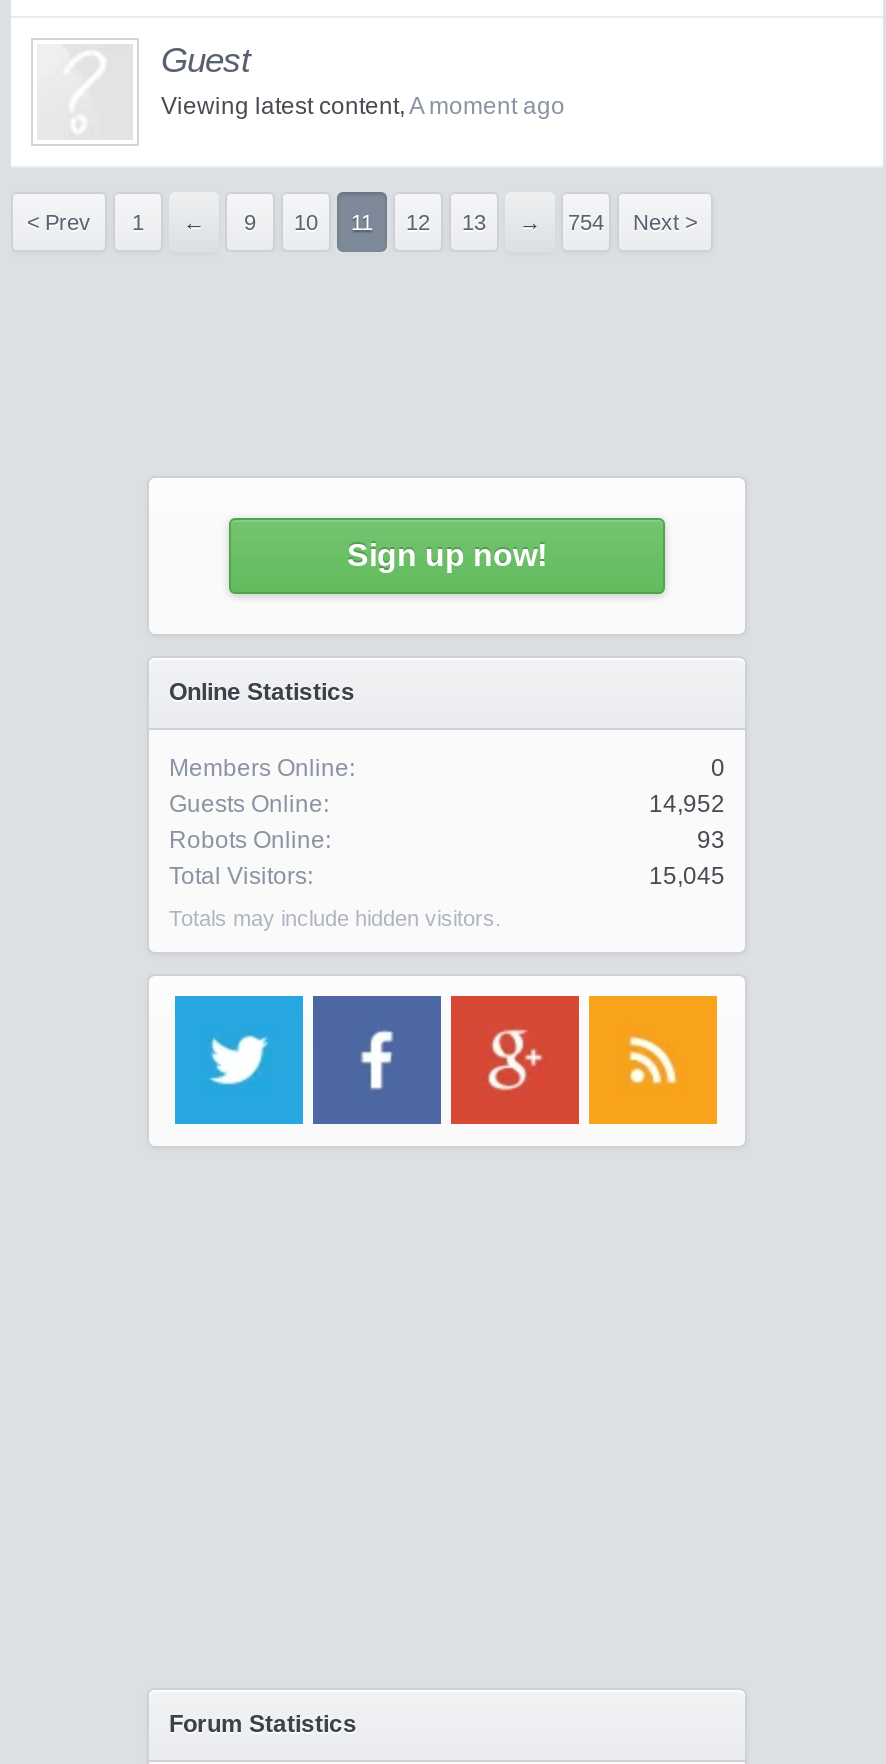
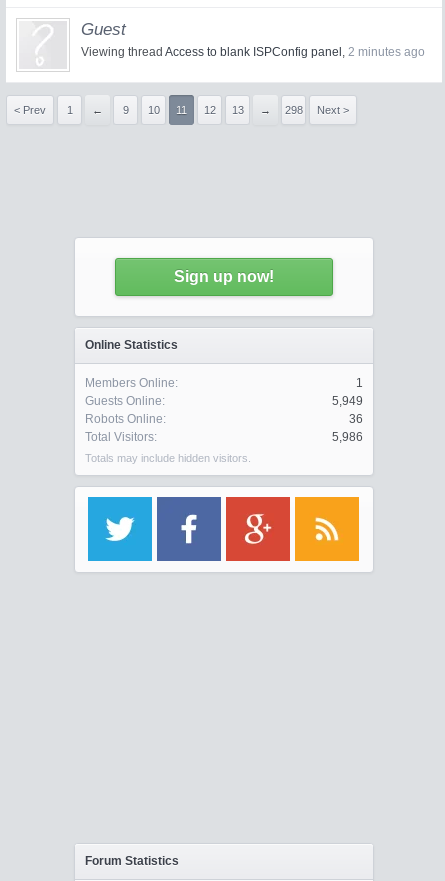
- Viewing latest content, A moment ago
+ Viewing thread Access to blank ISPConfig panel, 2 minutes ago

- 754
+ 298

- 0
+ 1

- 14,952
+ 5,949

- 93
+ 36

- 15,045
+ 5,986
